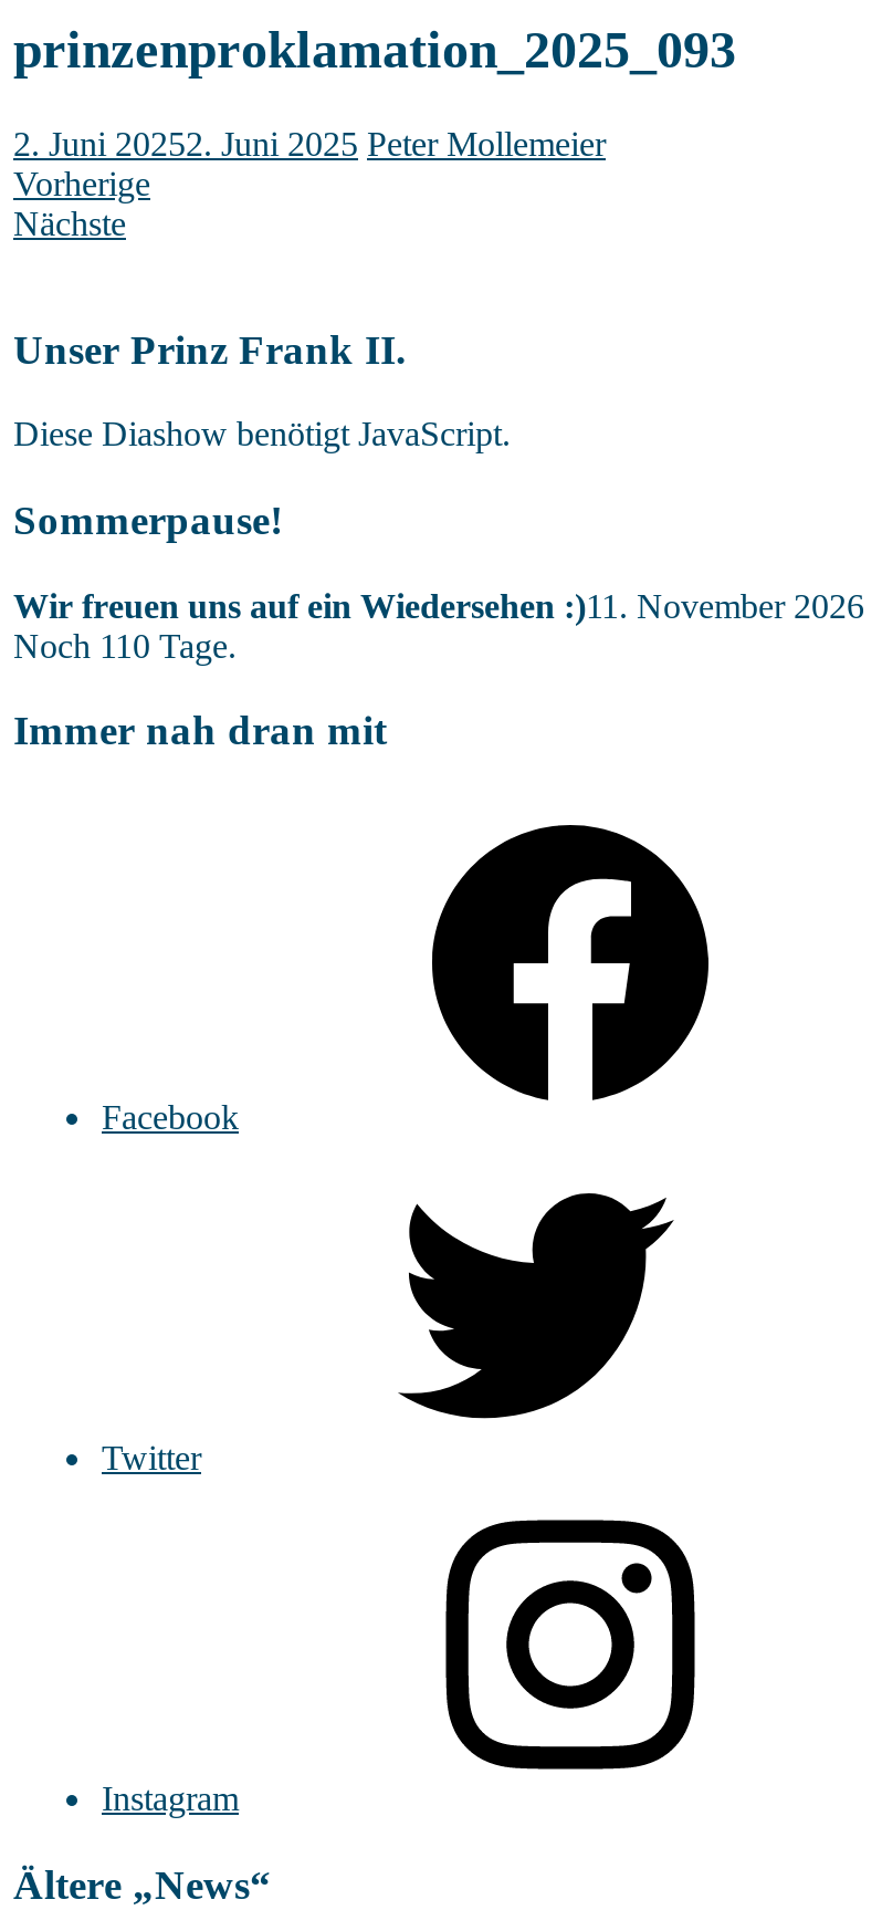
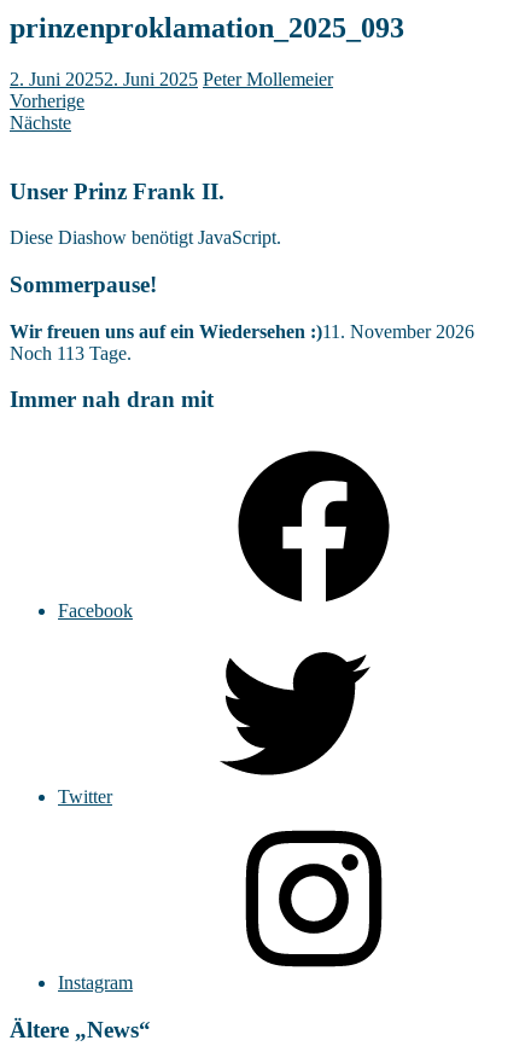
- Noch 110 Tage.
+ Noch 113 Tage.
